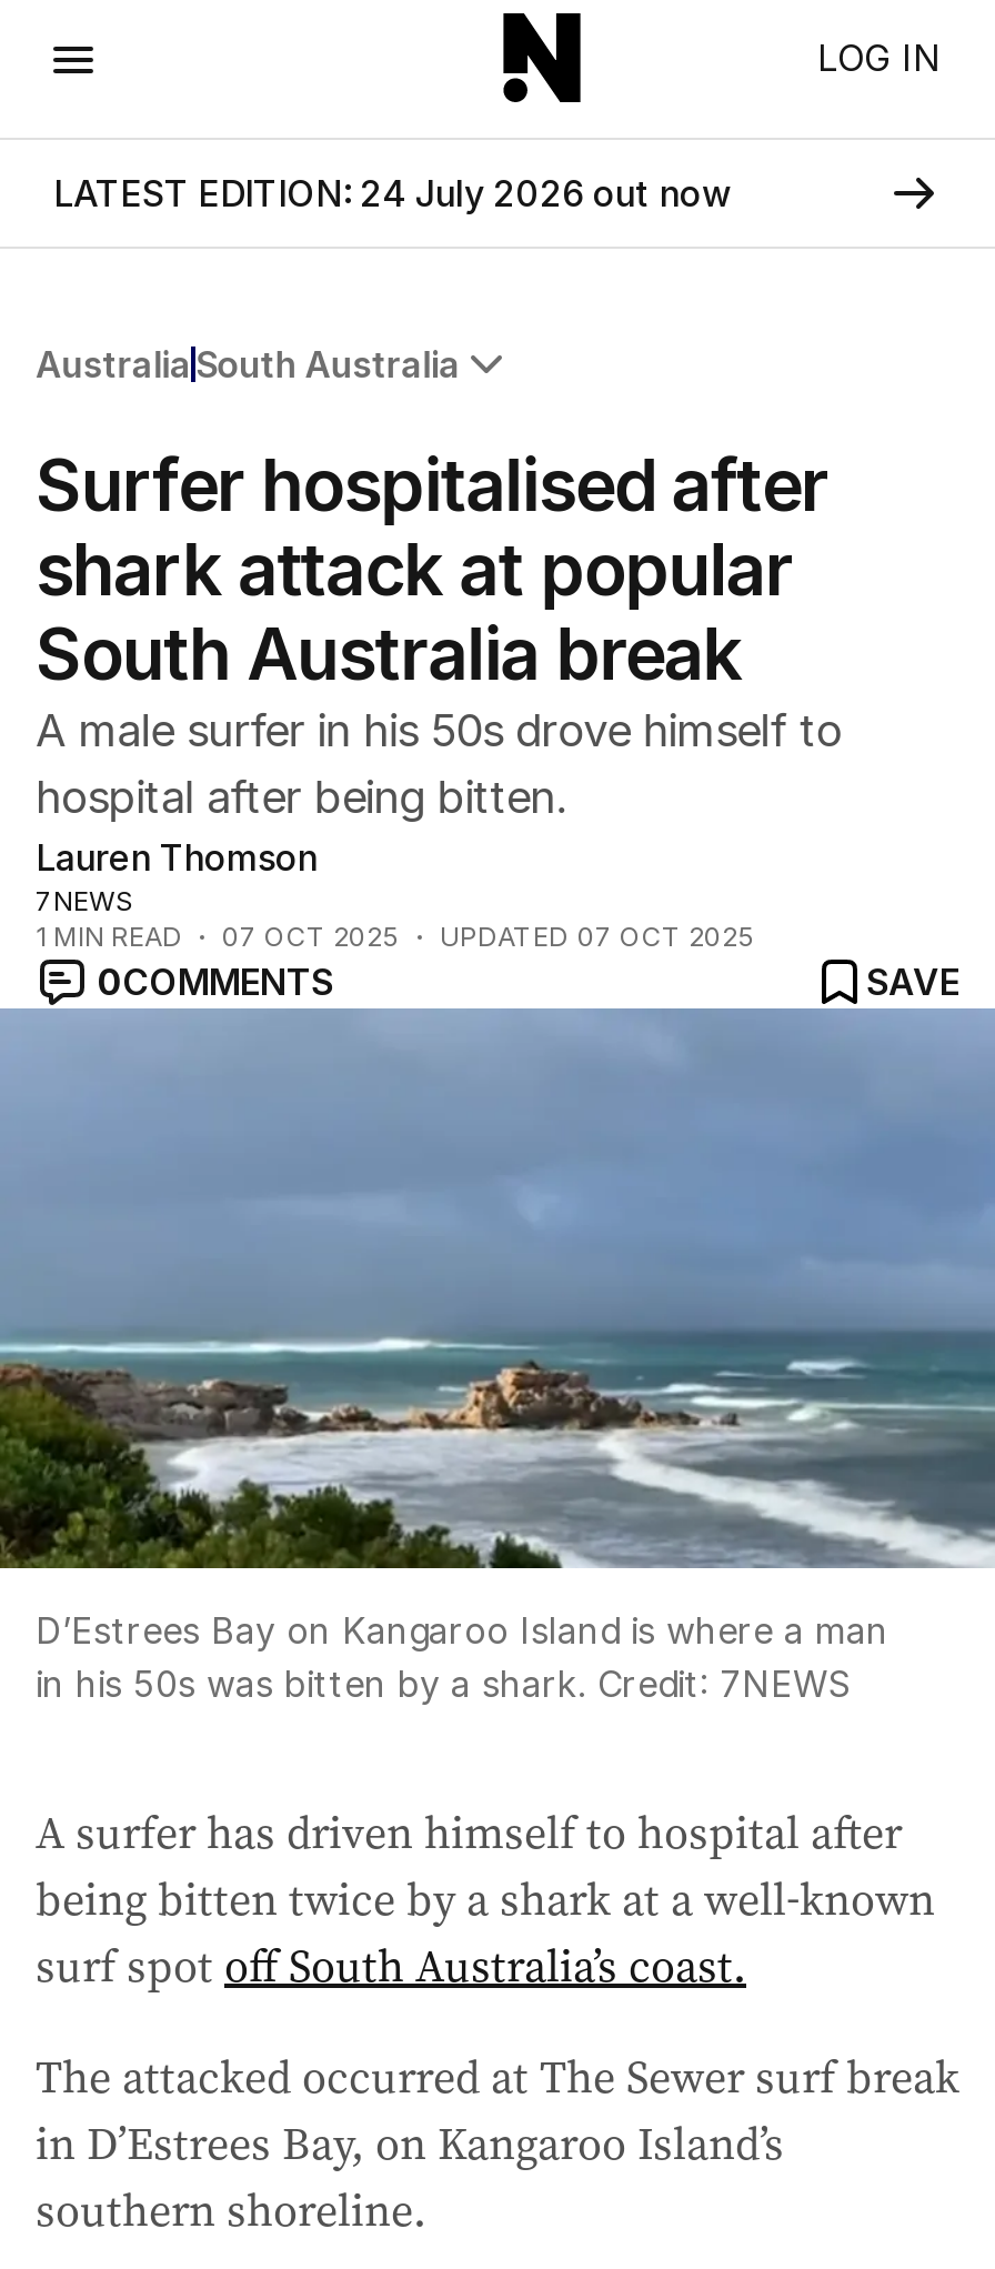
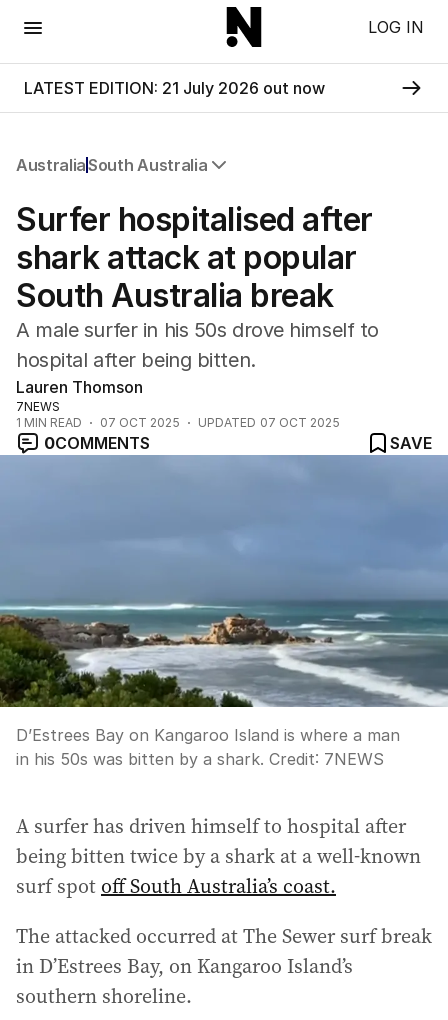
- LATEST EDITION: 24 July 2026 out now
+ LATEST EDITION: 21 July 2026 out now
